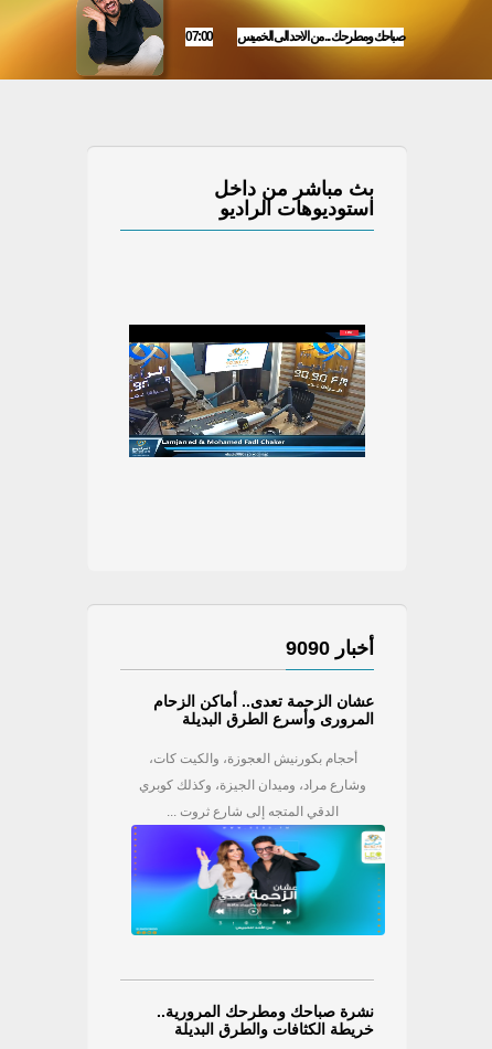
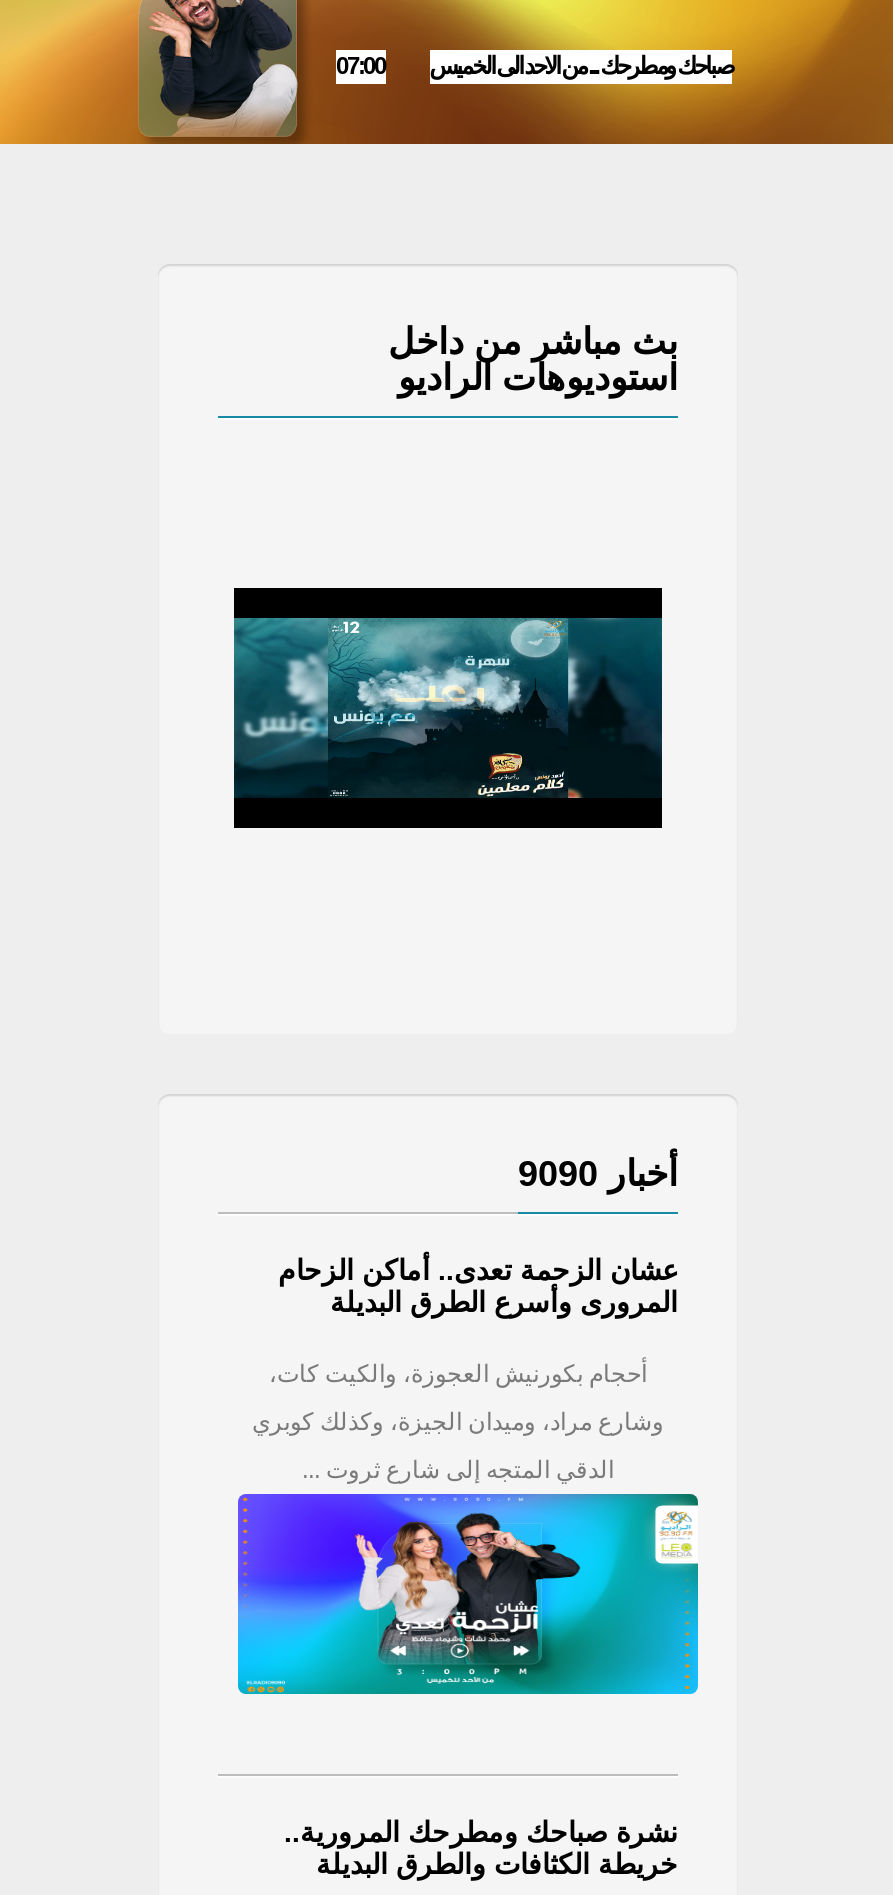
- [image]
+ [image]
